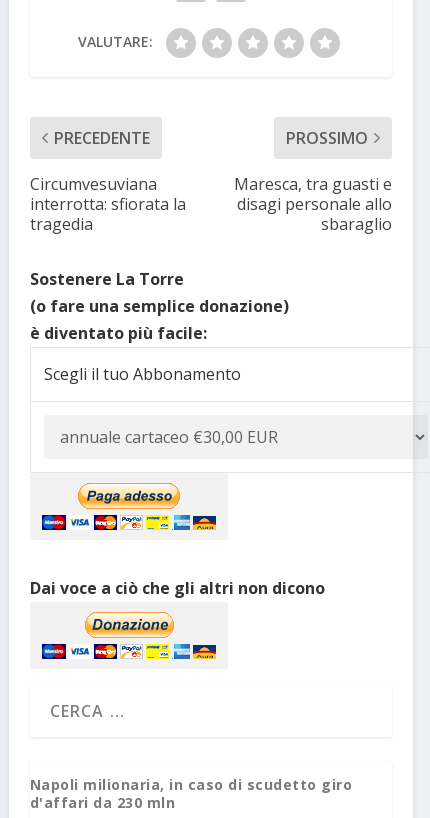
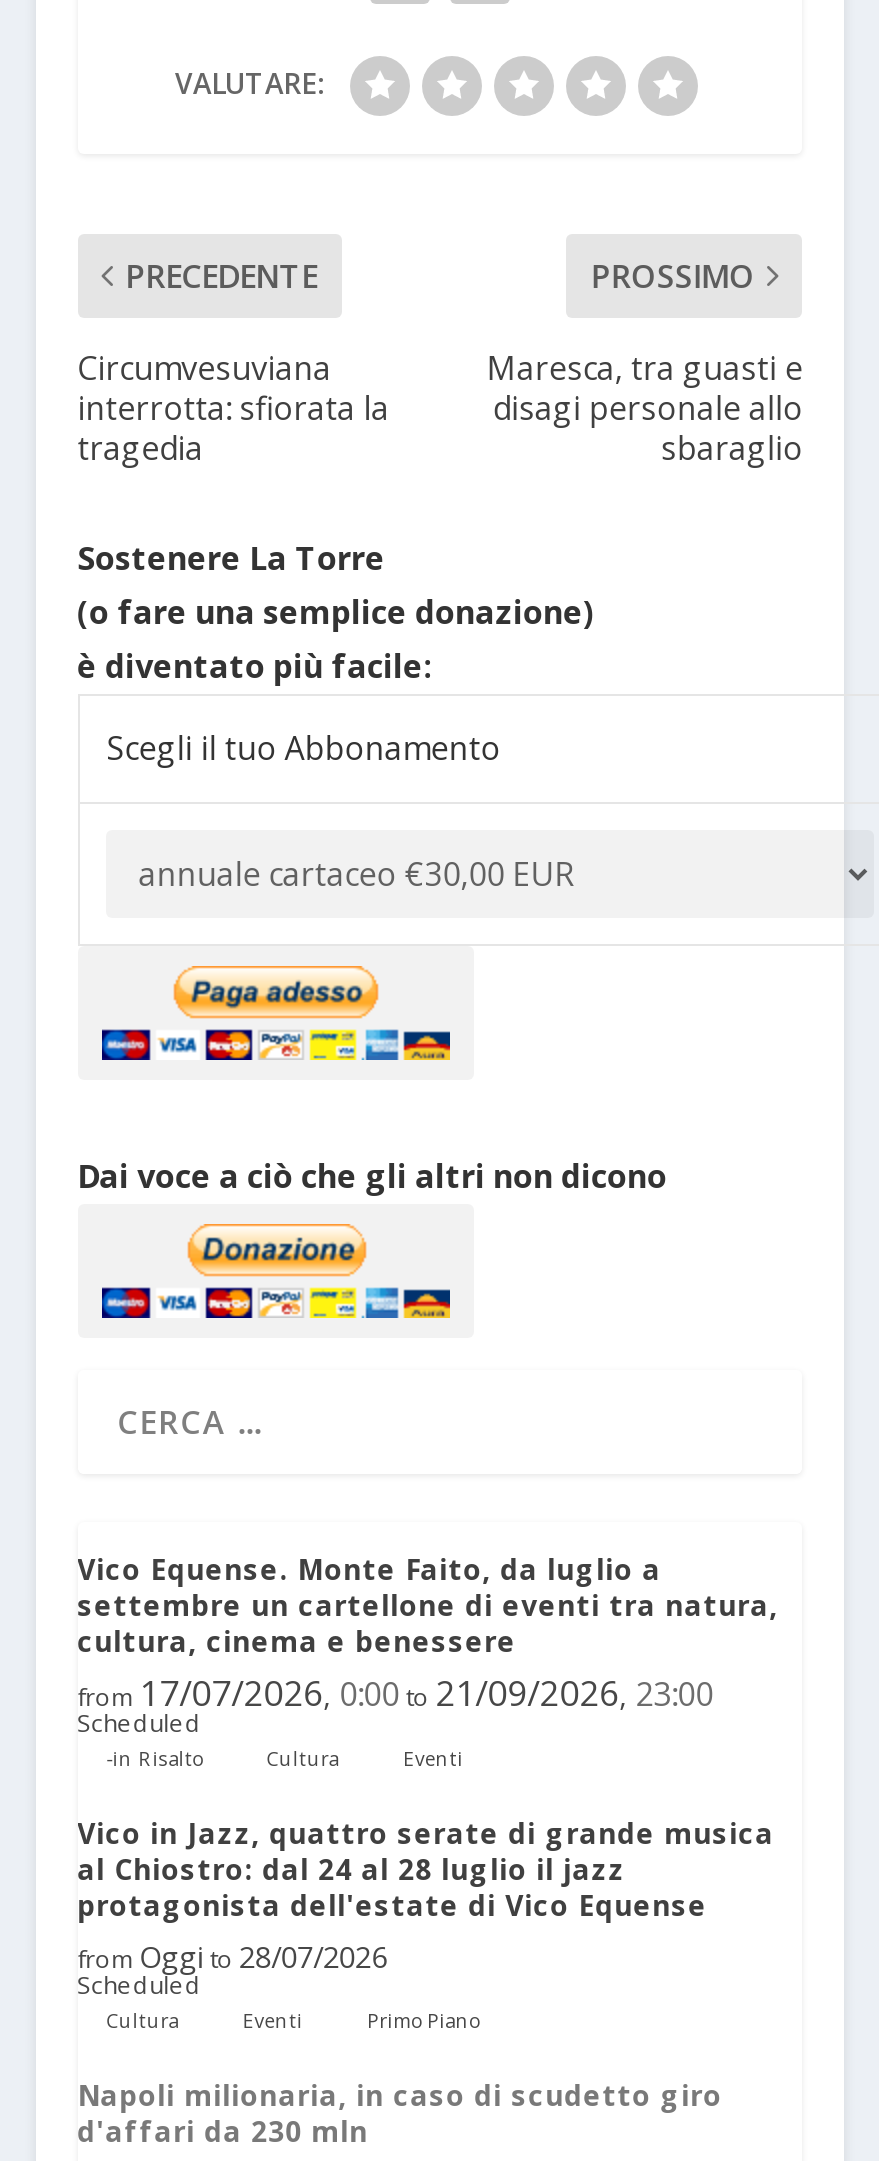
+ Vico Equense. Monte Faito, da luglio a
+ settembre un cartellone di eventi tra natura,
+ cultura, cinema e benessere
+ from 17/07/2026, 0:00 to 21/09/2026, 23:00
+ Scheduled
+ -in Risalto
+ Cultura
+ Eventi
+ Vico in Jazz, quattro serate di grande musica
+ al Chiostro: dal 24 al 28 luglio il jazz
+ protagonista dell'estate di Vico Equense
+ from Oggi to 28/07/2026
+ Scheduled
+ Cultura
+ Eventi
+ Primo Piano
